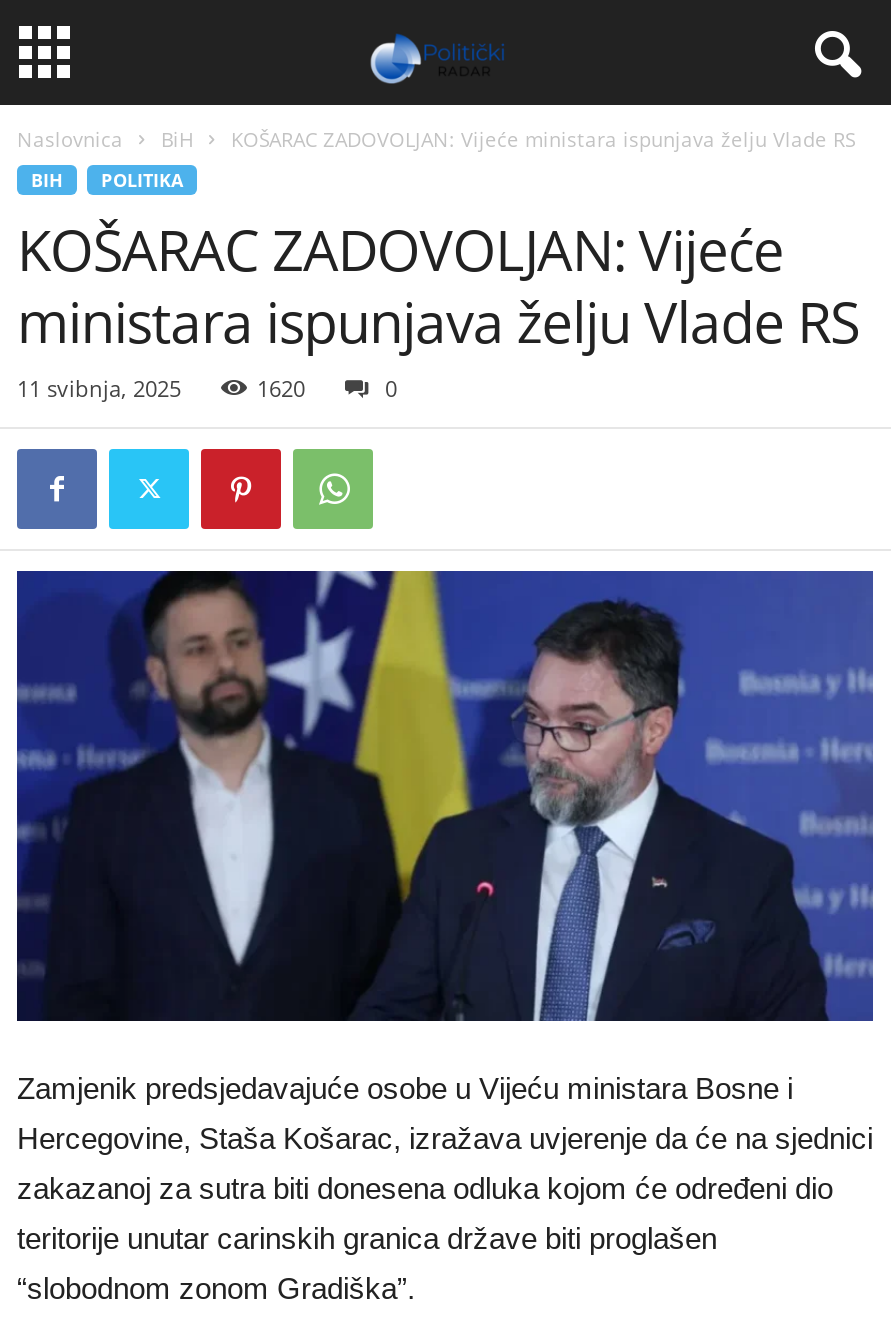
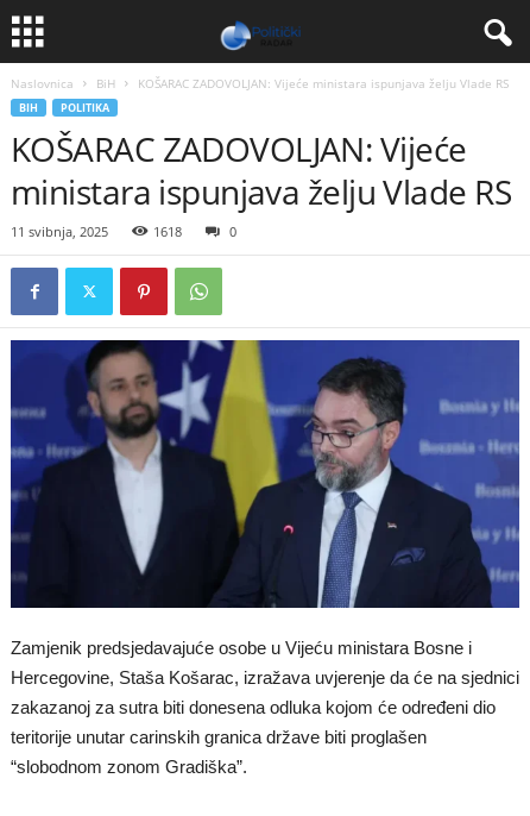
- 1620
+ 1618
